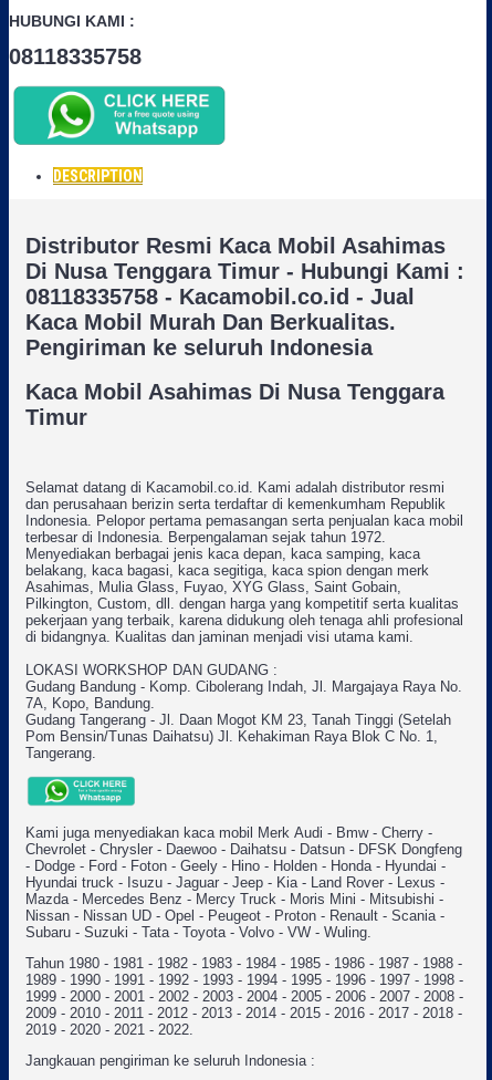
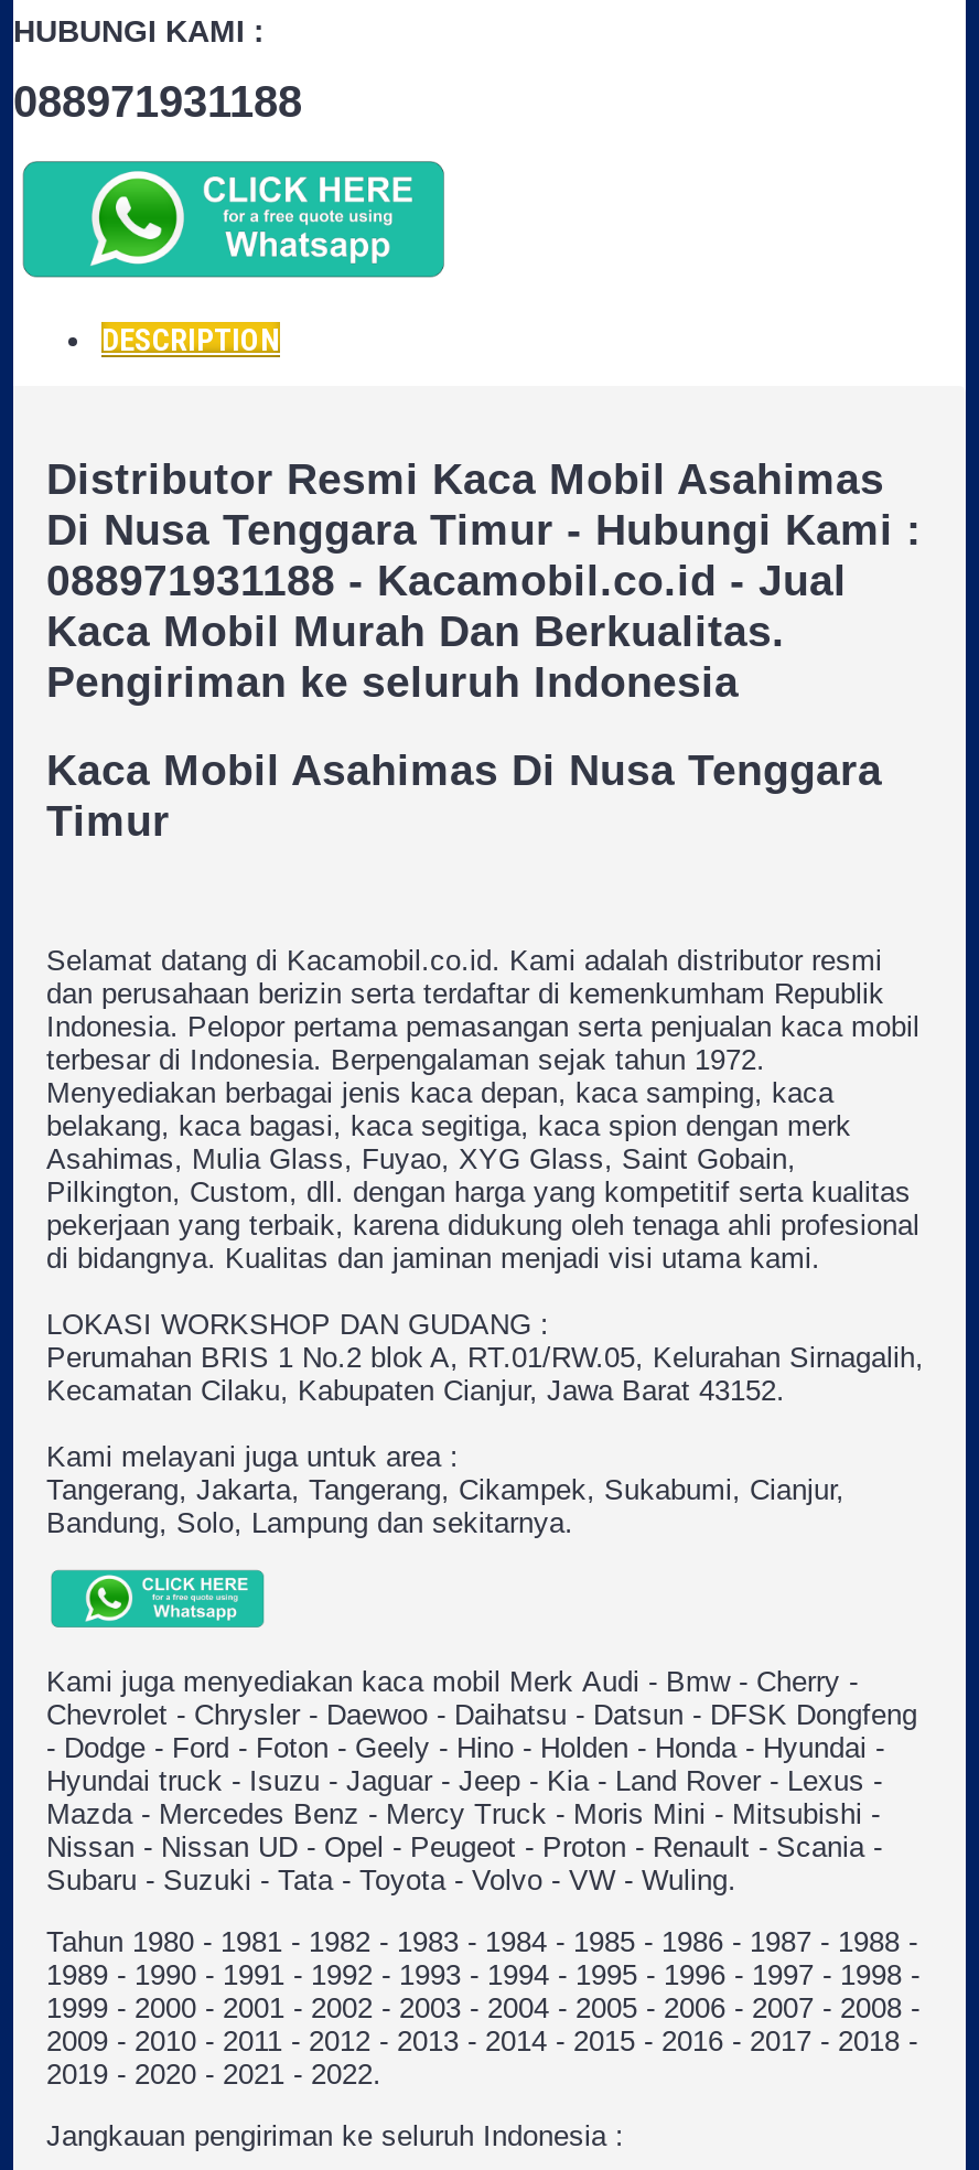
- 08118335758
+ 088971931188

- 08118335758 - Kacamobil.co.id - Jual
+ 088971931188 - Kacamobil.co.id - Jual

- Gudang Bandung - Komp. Cibolerang Indah, Jl. Margajaya Raya No.
- 7A, Kopo, Bandung.
- Gudang Tangerang - Jl. Daan Mogot KM 23, Tanah Tinggi (Setelah
- Pom Bensin/Tunas Daihatsu) Jl. Kehakiman Raya Blok C No. 1,
- Tangerang.
+ Perumahan BRIS 1 No.2 blok A, RT.01/RW.05, Kelurahan Sirnagalih,
+ Kecamatan Cilaku, Kabupaten Cianjur, Jawa Barat 43152.
+ Kami melayani juga untuk area :
+ Tangerang, Jakarta, Tangerang, Cikampek, Sukabumi, Cianjur,
+ Bandung, Solo, Lampung dan sekitarnya.
